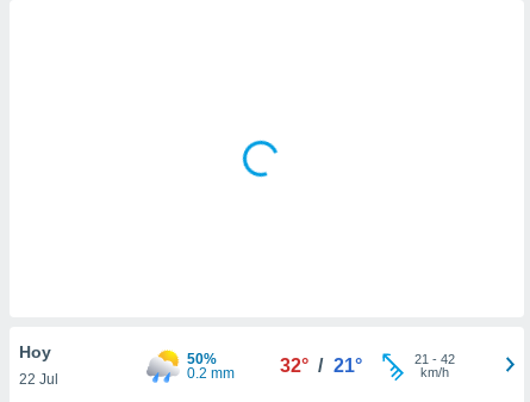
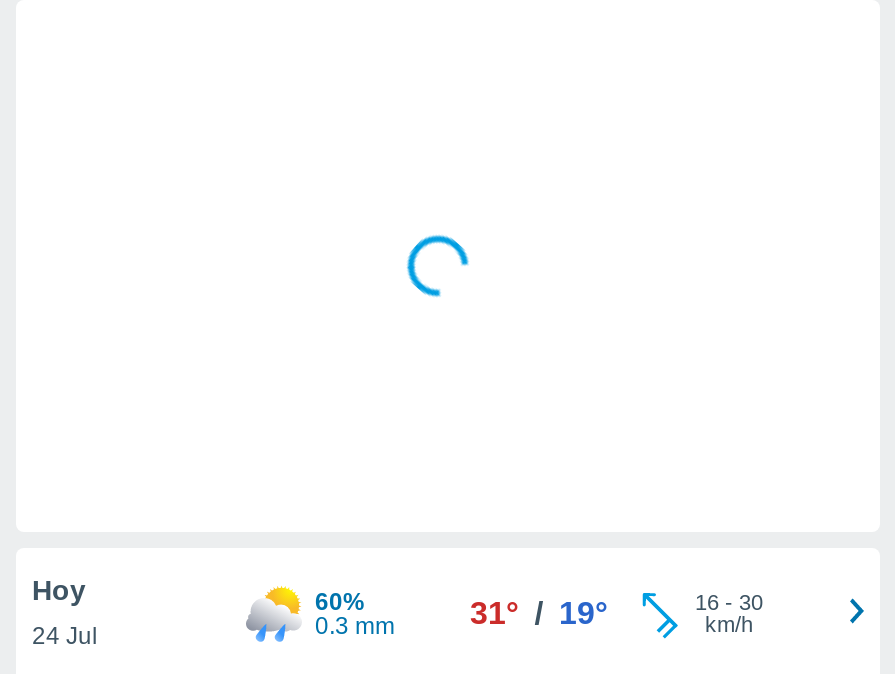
- 50%
+ 60%

- 32° / 21°
+ 31° / 19°

- 21 - 42
+ 16 - 30

- 22 Jul
+ 24 Jul

- 0.2 mm
+ 0.3 mm
